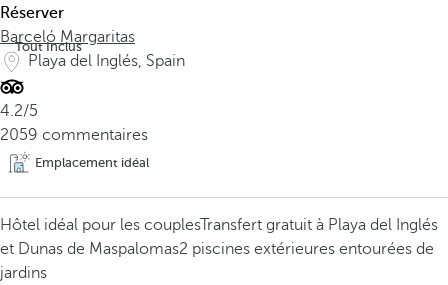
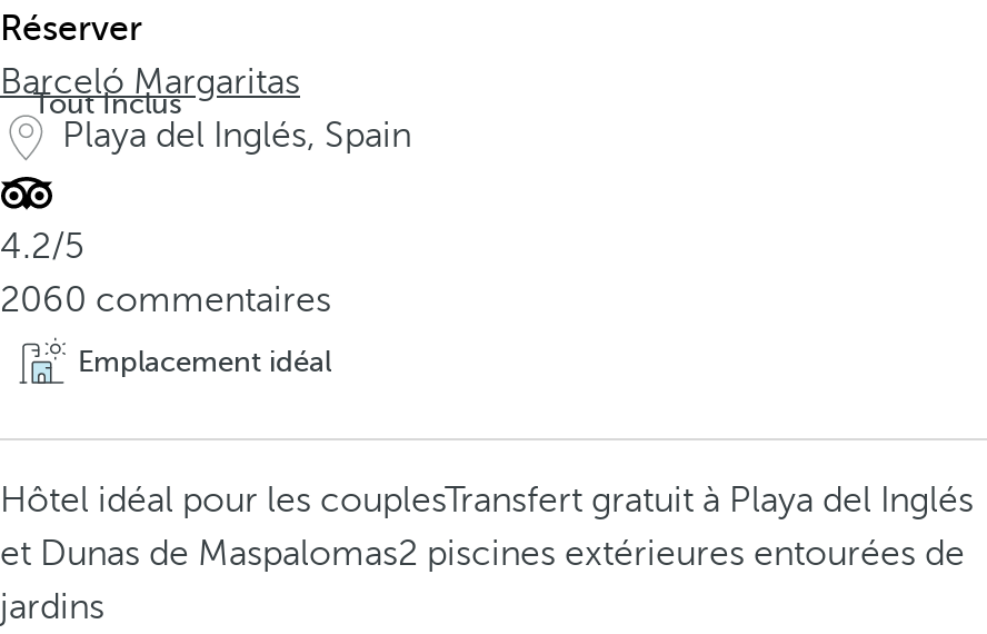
- 2059 commentaires
+ 2060 commentaires
